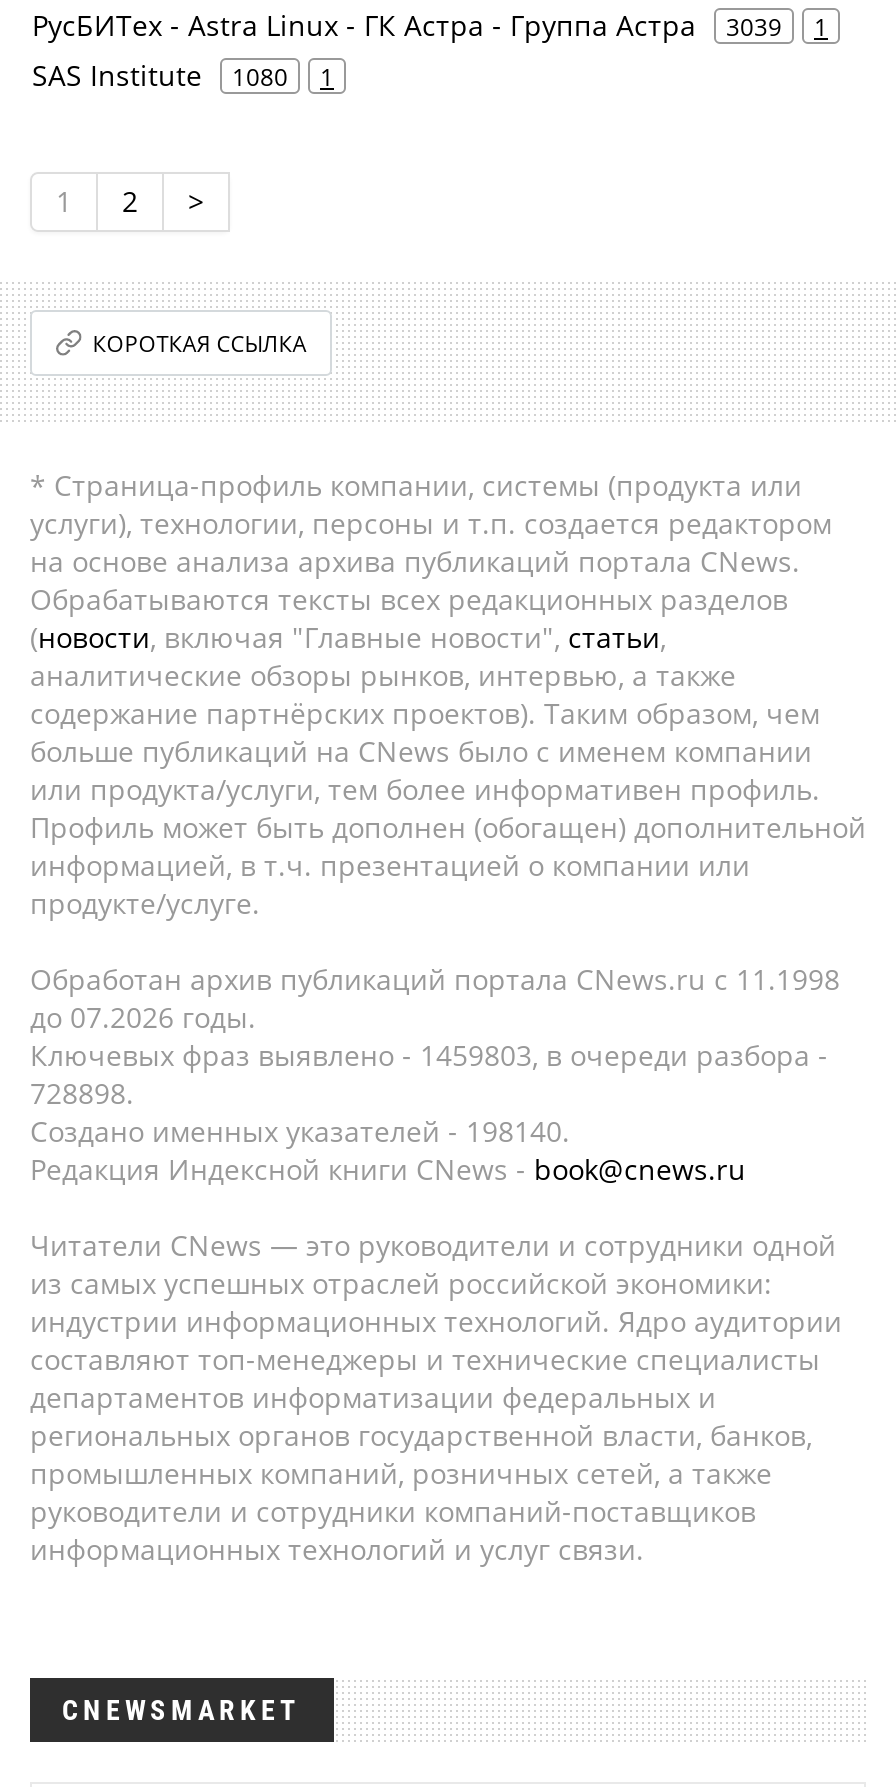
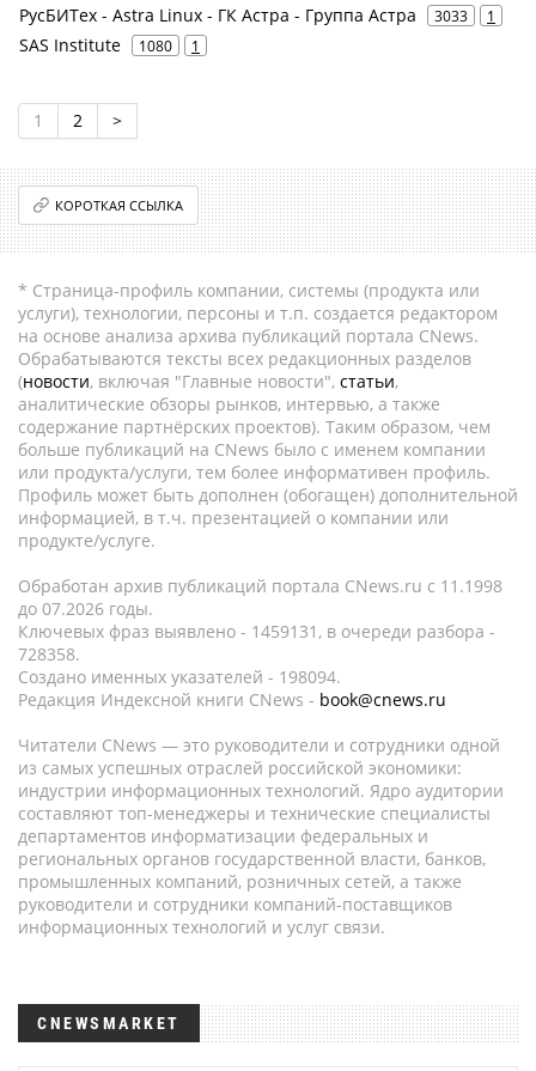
- РусБИТех - Astra Linux - ГК Астра - Группа Астра 3039 1
+ РусБИТех - Astra Linux - ГК Астра - Группа Астра 3033 1

- Ключевых фраз выявлено - 1459803, в очереди разбора -
+ Ключевых фраз выявлено - 1459131, в очереди разбора -

- 728898.
+ 728358.

- Создано именных указателей - 198140.
+ Создано именных указателей - 198094.
